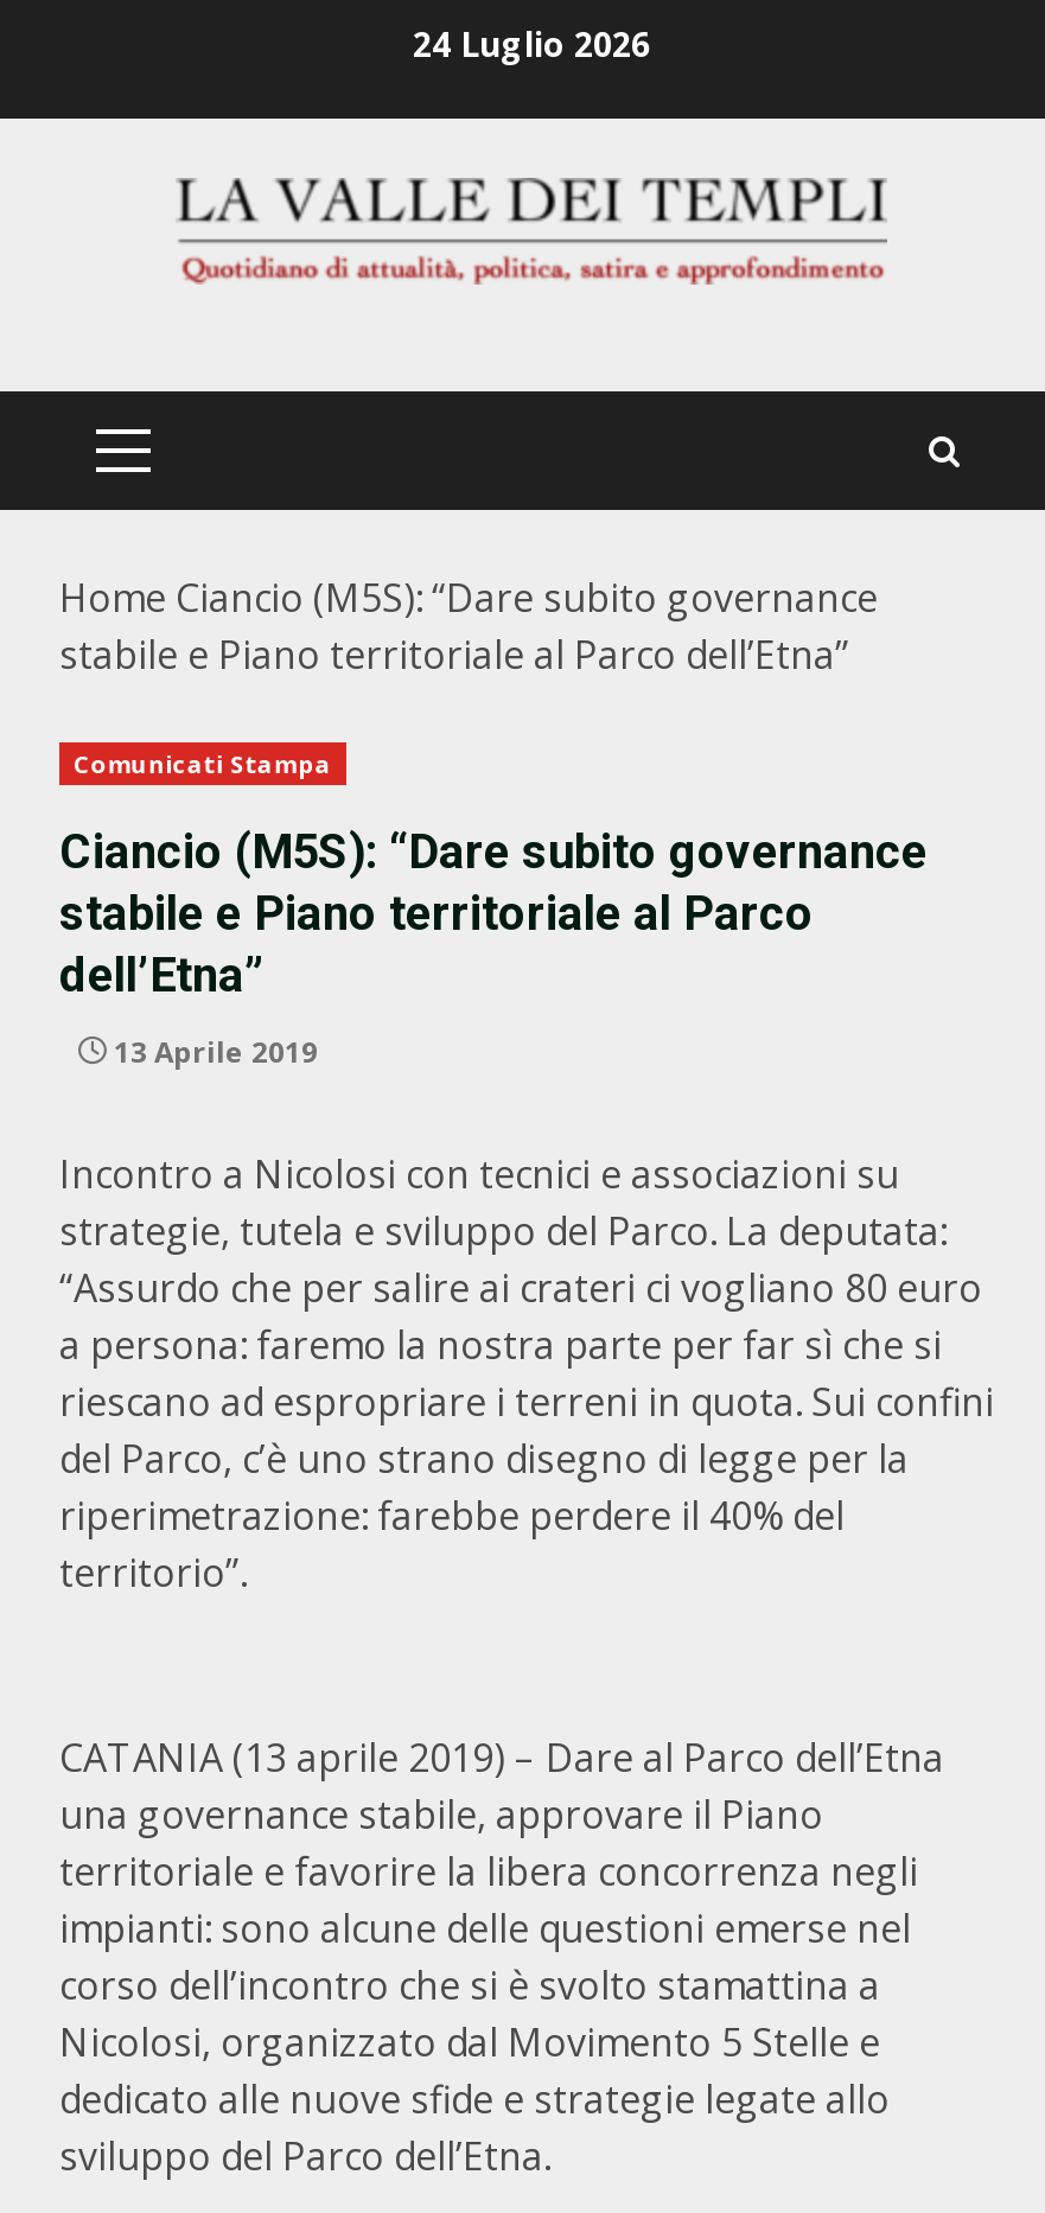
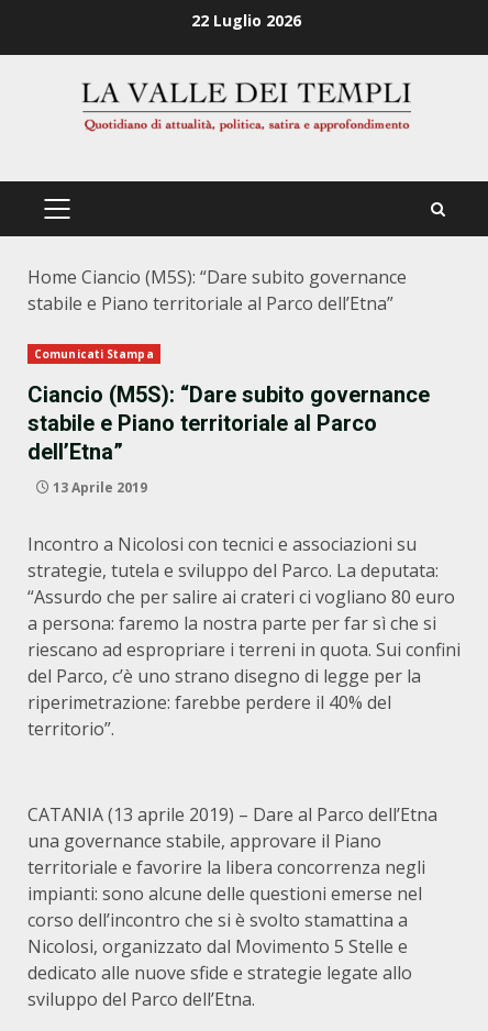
- 24 Luglio 2026
+ 22 Luglio 2026
